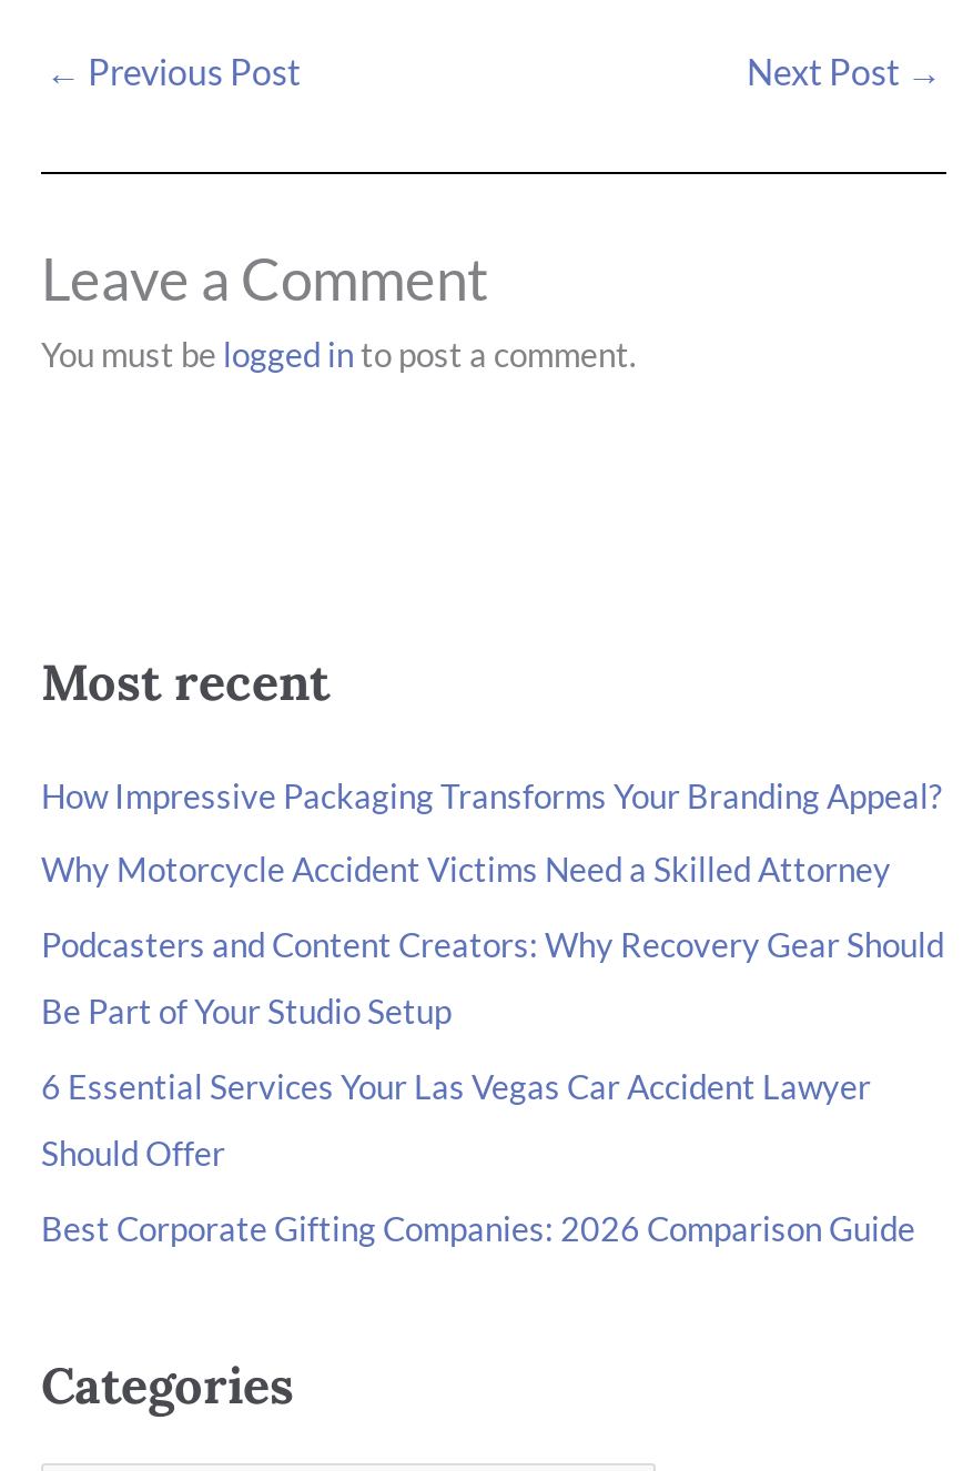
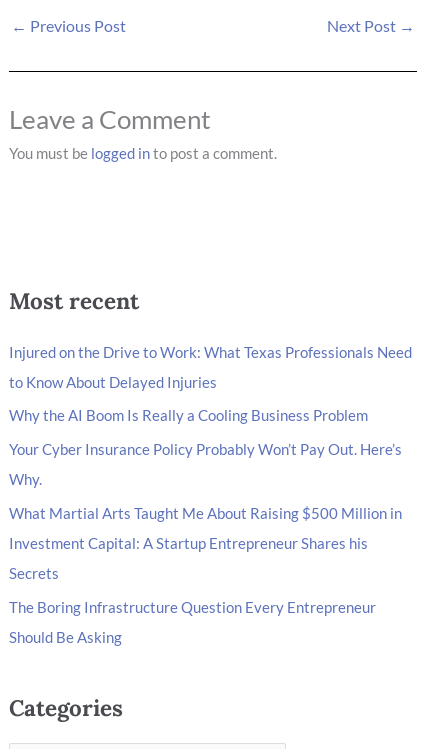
- How Impressive Packaging Transforms Your Branding Appeal?
- Why Motorcycle Accident Victims Need a Skilled Attorney
- Podcasters and Content Creators: Why Recovery Gear Should
- Be Part of Your Studio Setup
- 6 Essential Services Your Las Vegas Car Accident Lawyer
- Should Offer
- Best Corporate Gifting Companies: 2026 Comparison Guide
+ Injured on the Drive to Work: What Texas Professionals Need
+ to Know About Delayed Injuries
+ Why the AI Boom Is Really a Cooling Business Problem
+ Your Cyber Insurance Policy Probably Won’t Pay Out. Here’s
+ Why.
+ What Martial Arts Taught Me About Raising $500 Million in
+ Investment Capital: A Startup Entrepreneur Shares his
+ Secrets
+ The Boring Infrastructure Question Every Entrepreneur
+ Should Be Asking
